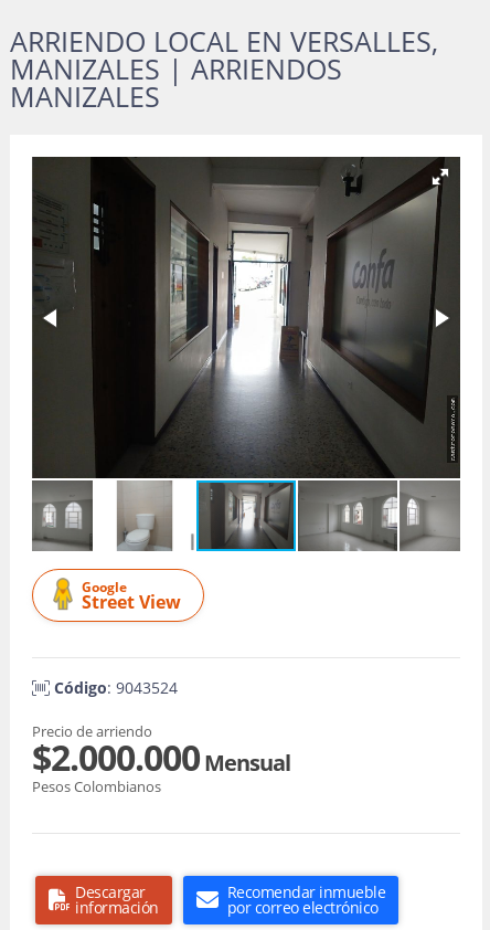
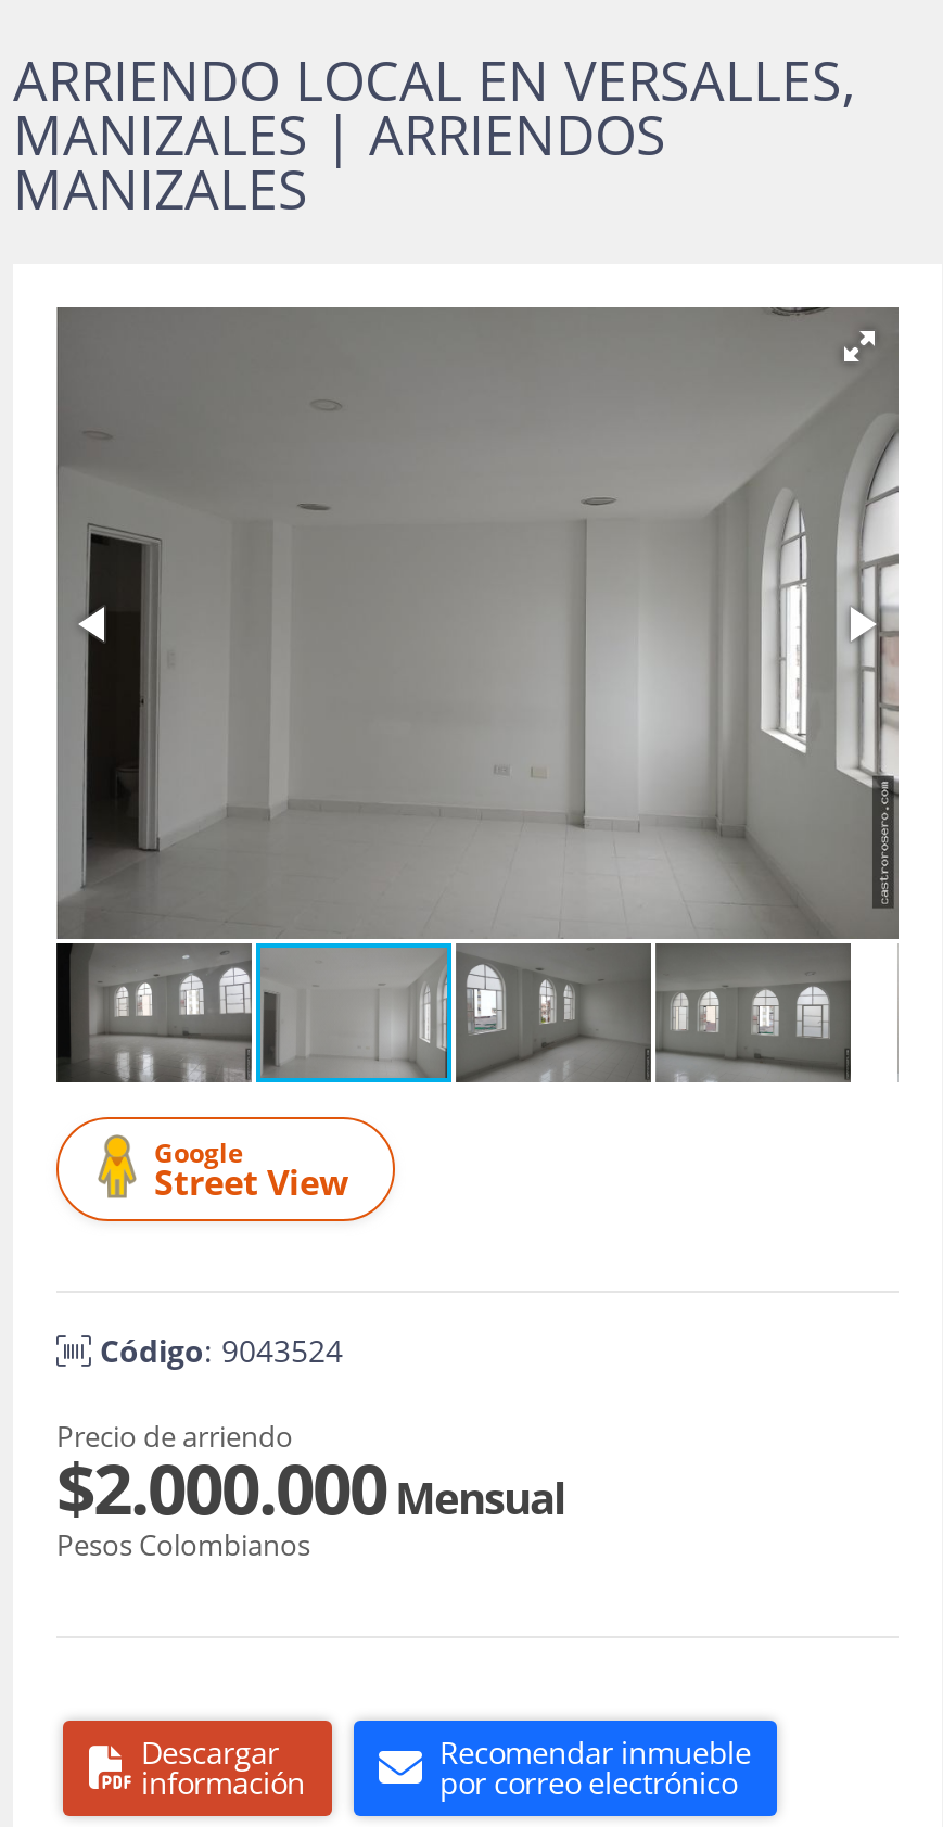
- [image]
+ [image]
